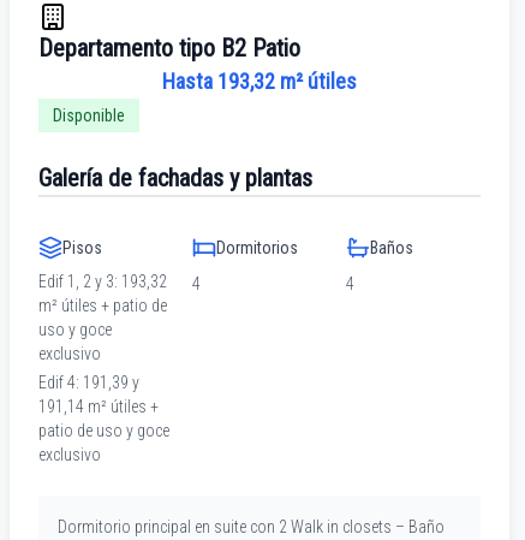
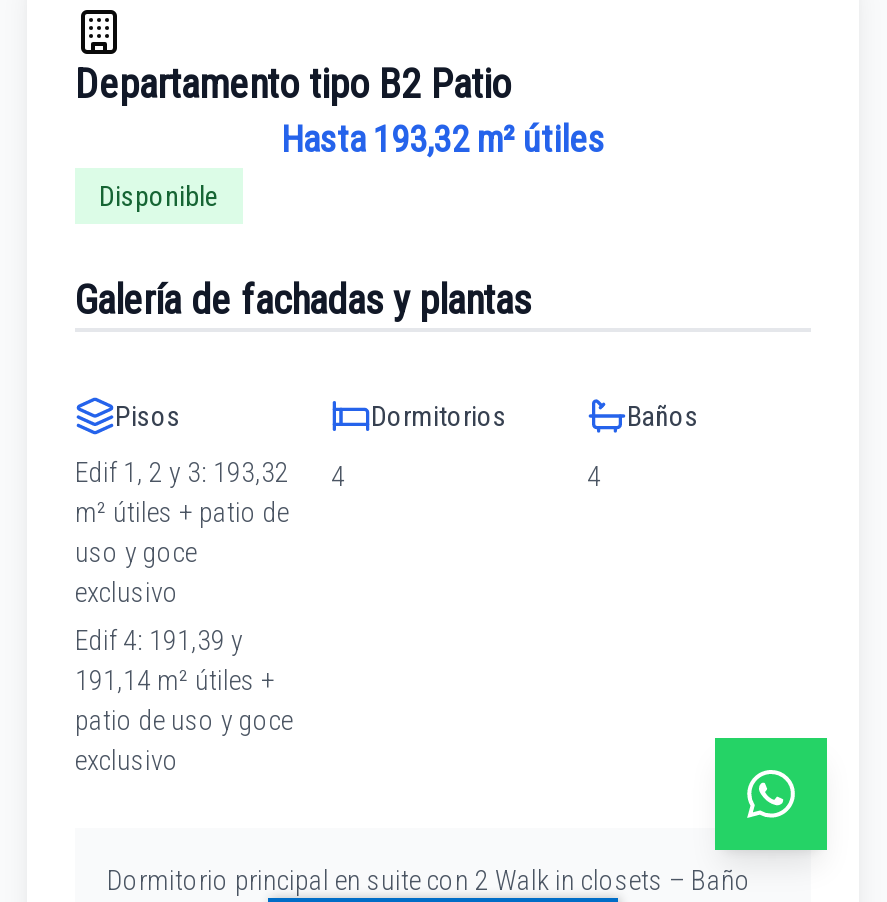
+ [image]
